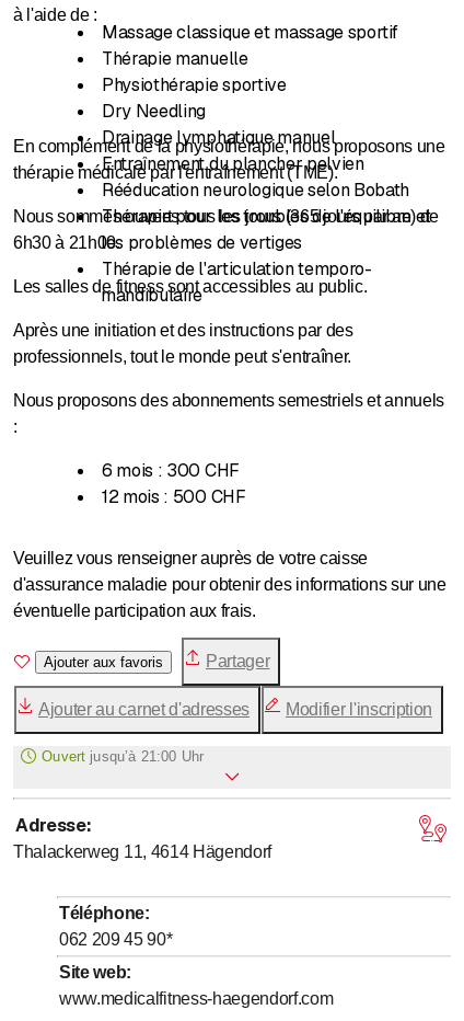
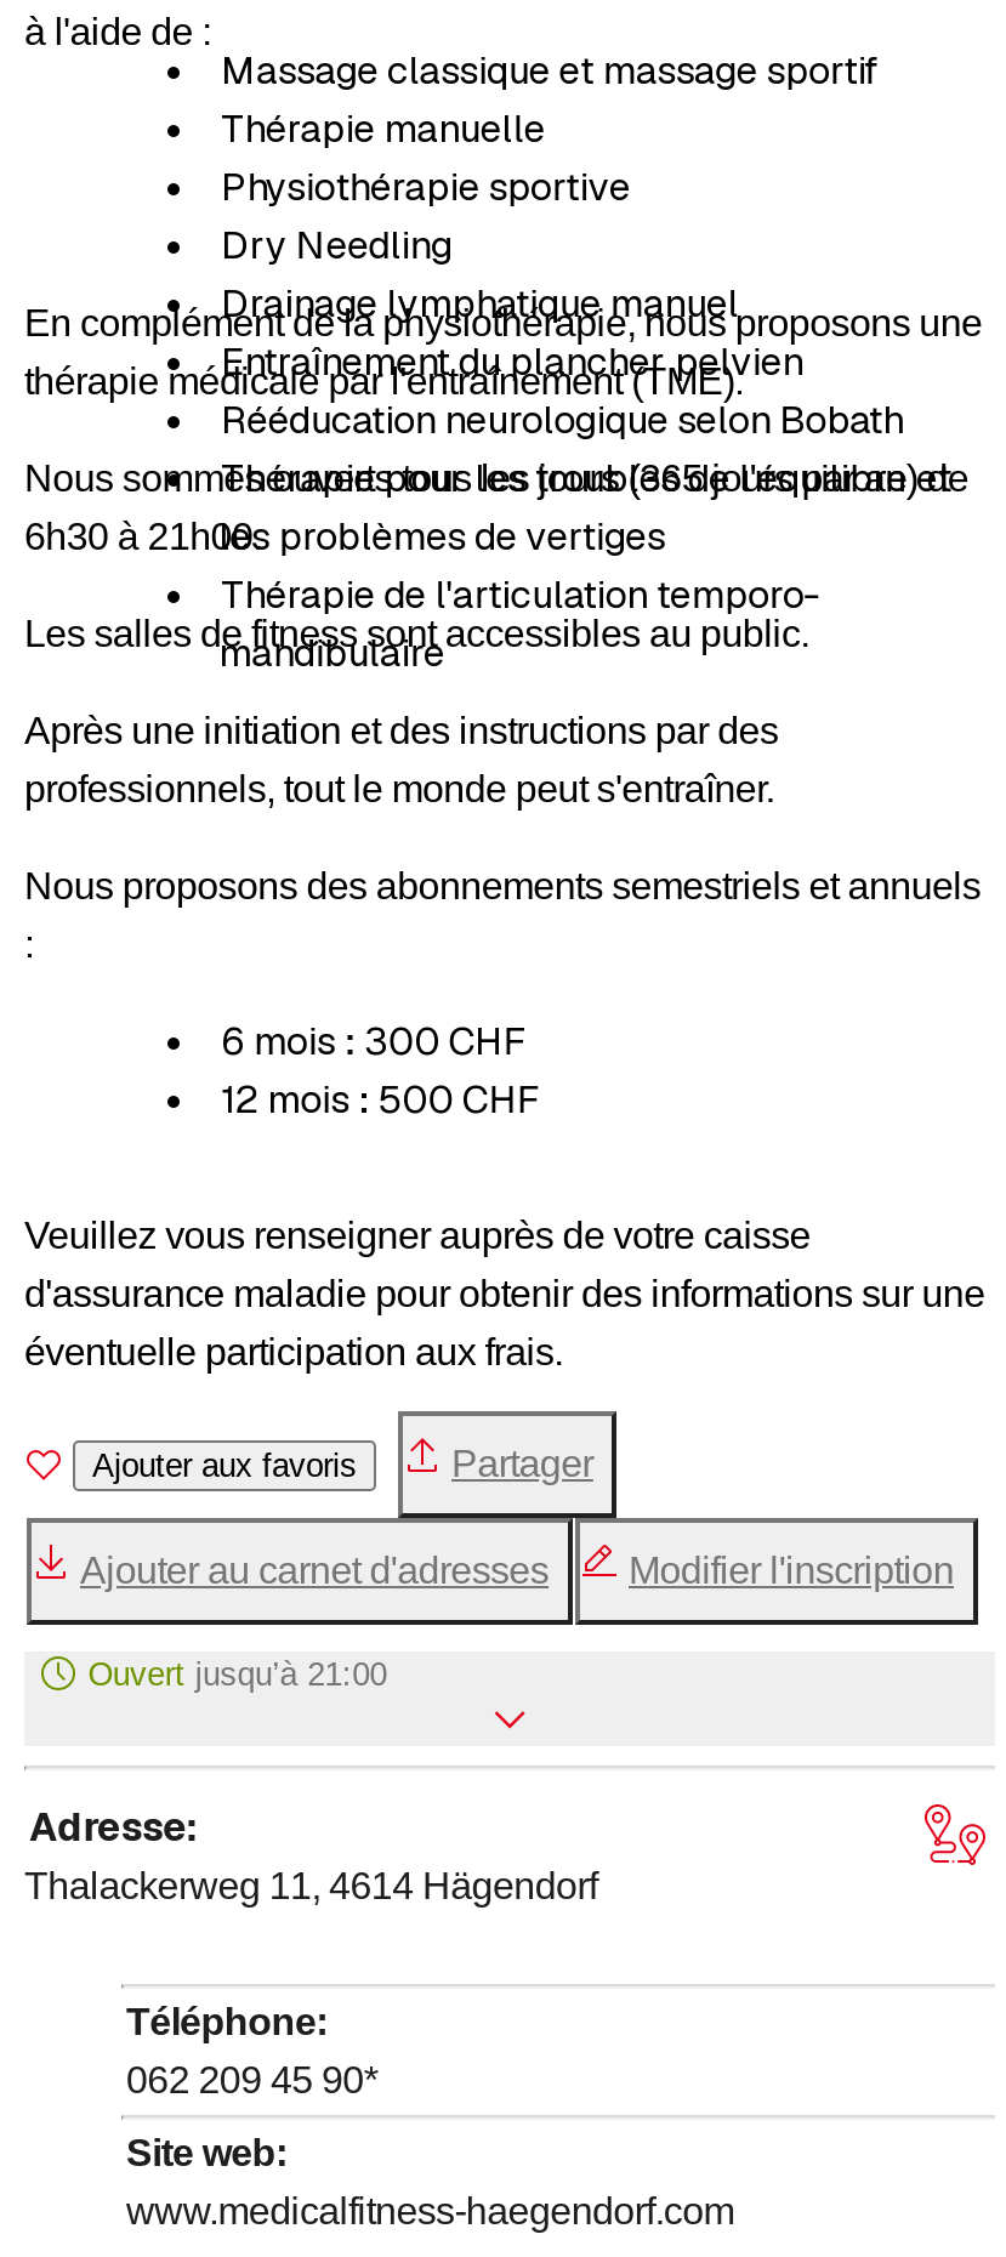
- Ouvert jusqu’à 21:00 Uhr
+ Ouvert jusqu’à 21:00
